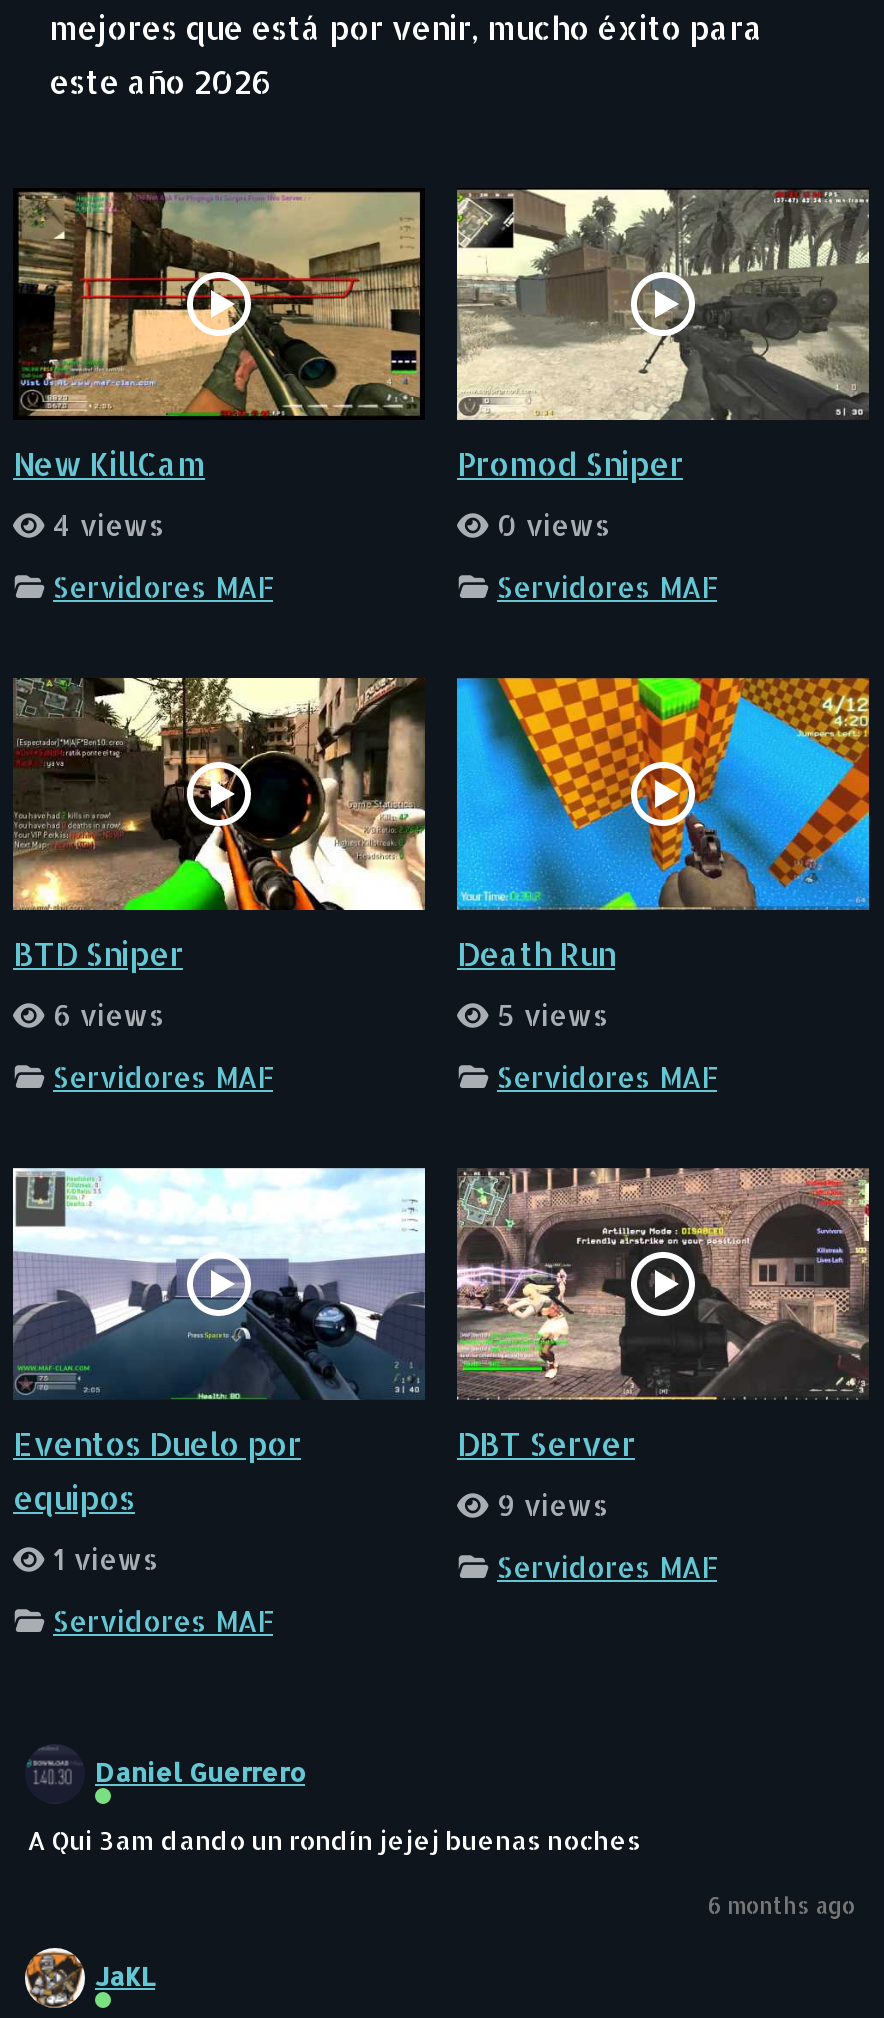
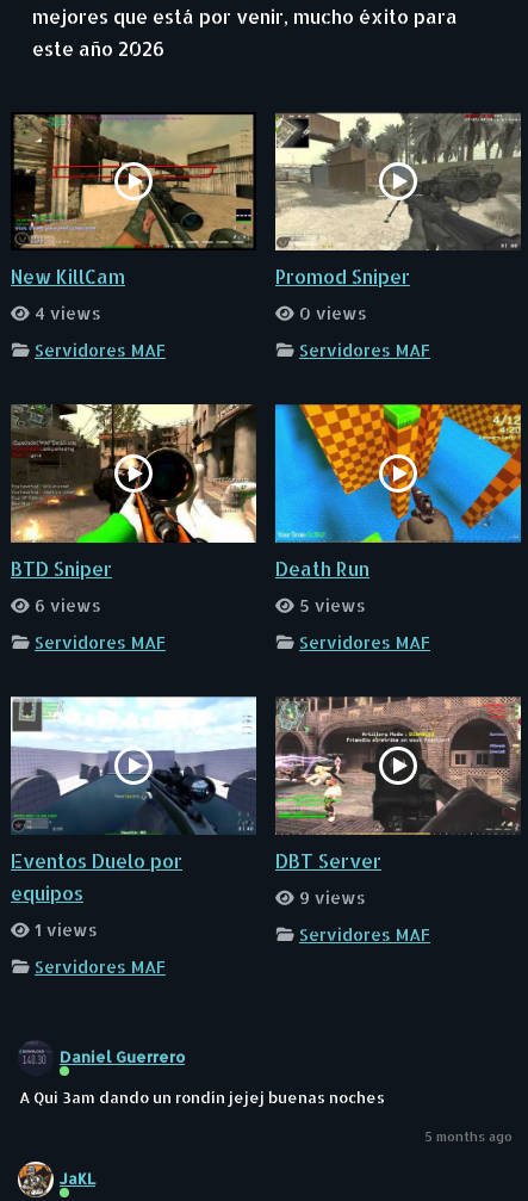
- 6 months ago
+ 5 months ago
